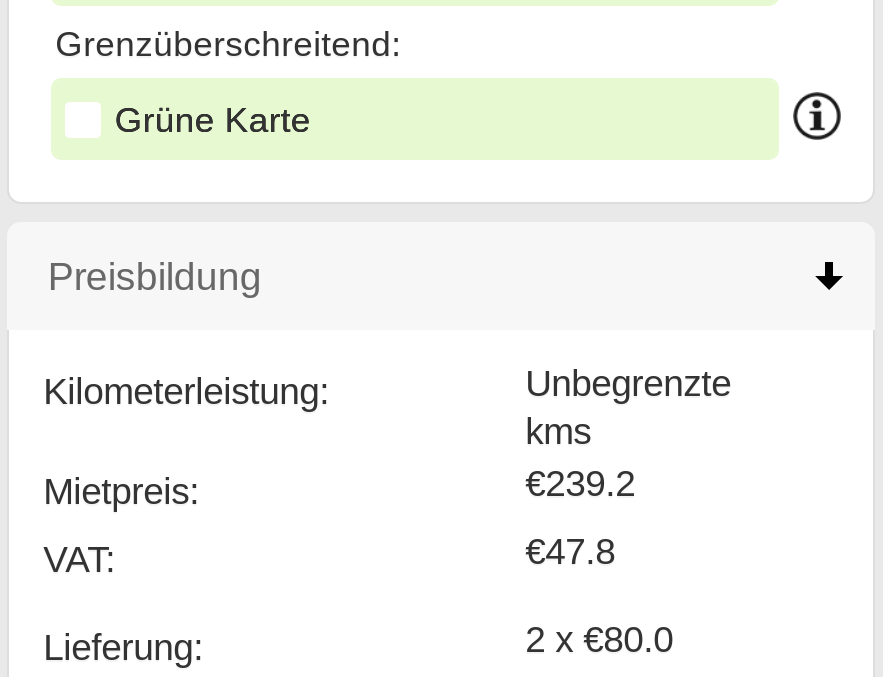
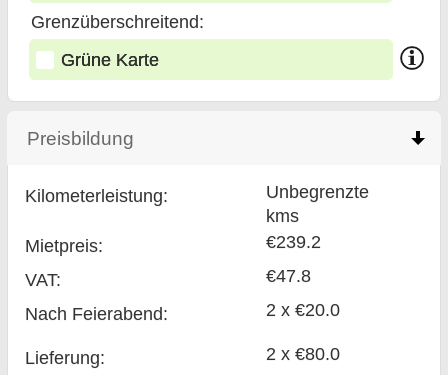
+ Nach Feierabend:
+ 2 x €20.0
